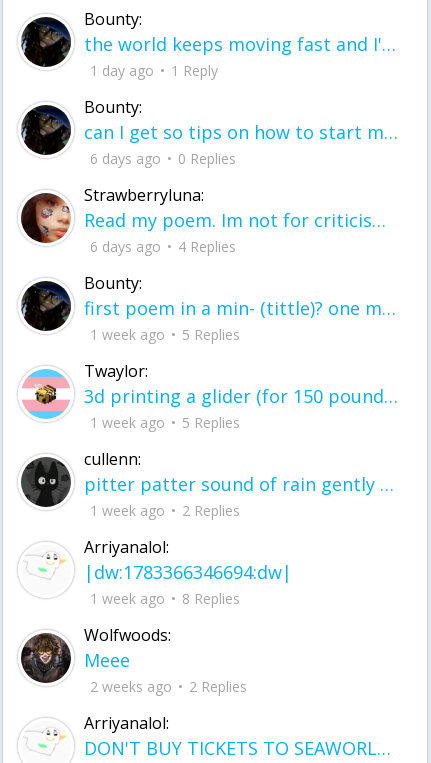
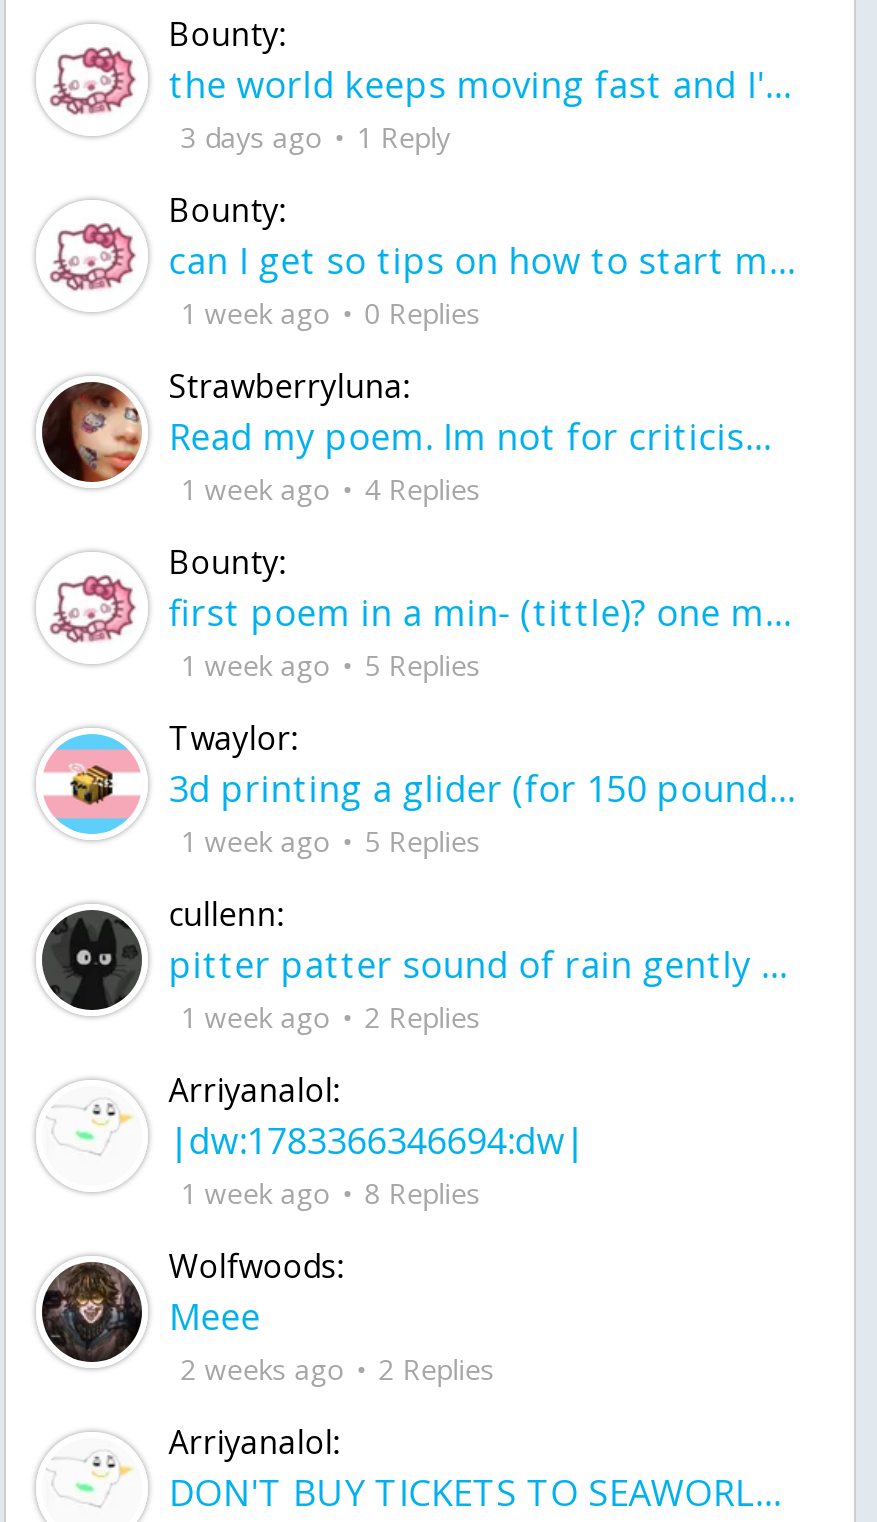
- [image]
- 1 day ago 1 Reply
+ [image]
+ 3 days ago 1 Reply

- [image]
- 6 days ago 0 Replies
+ [image]
+ 1 week ago 0 Replies

- 6 days ago 4 Replies
+ 1 week ago 4 Replies

- [image]
+ [image]
